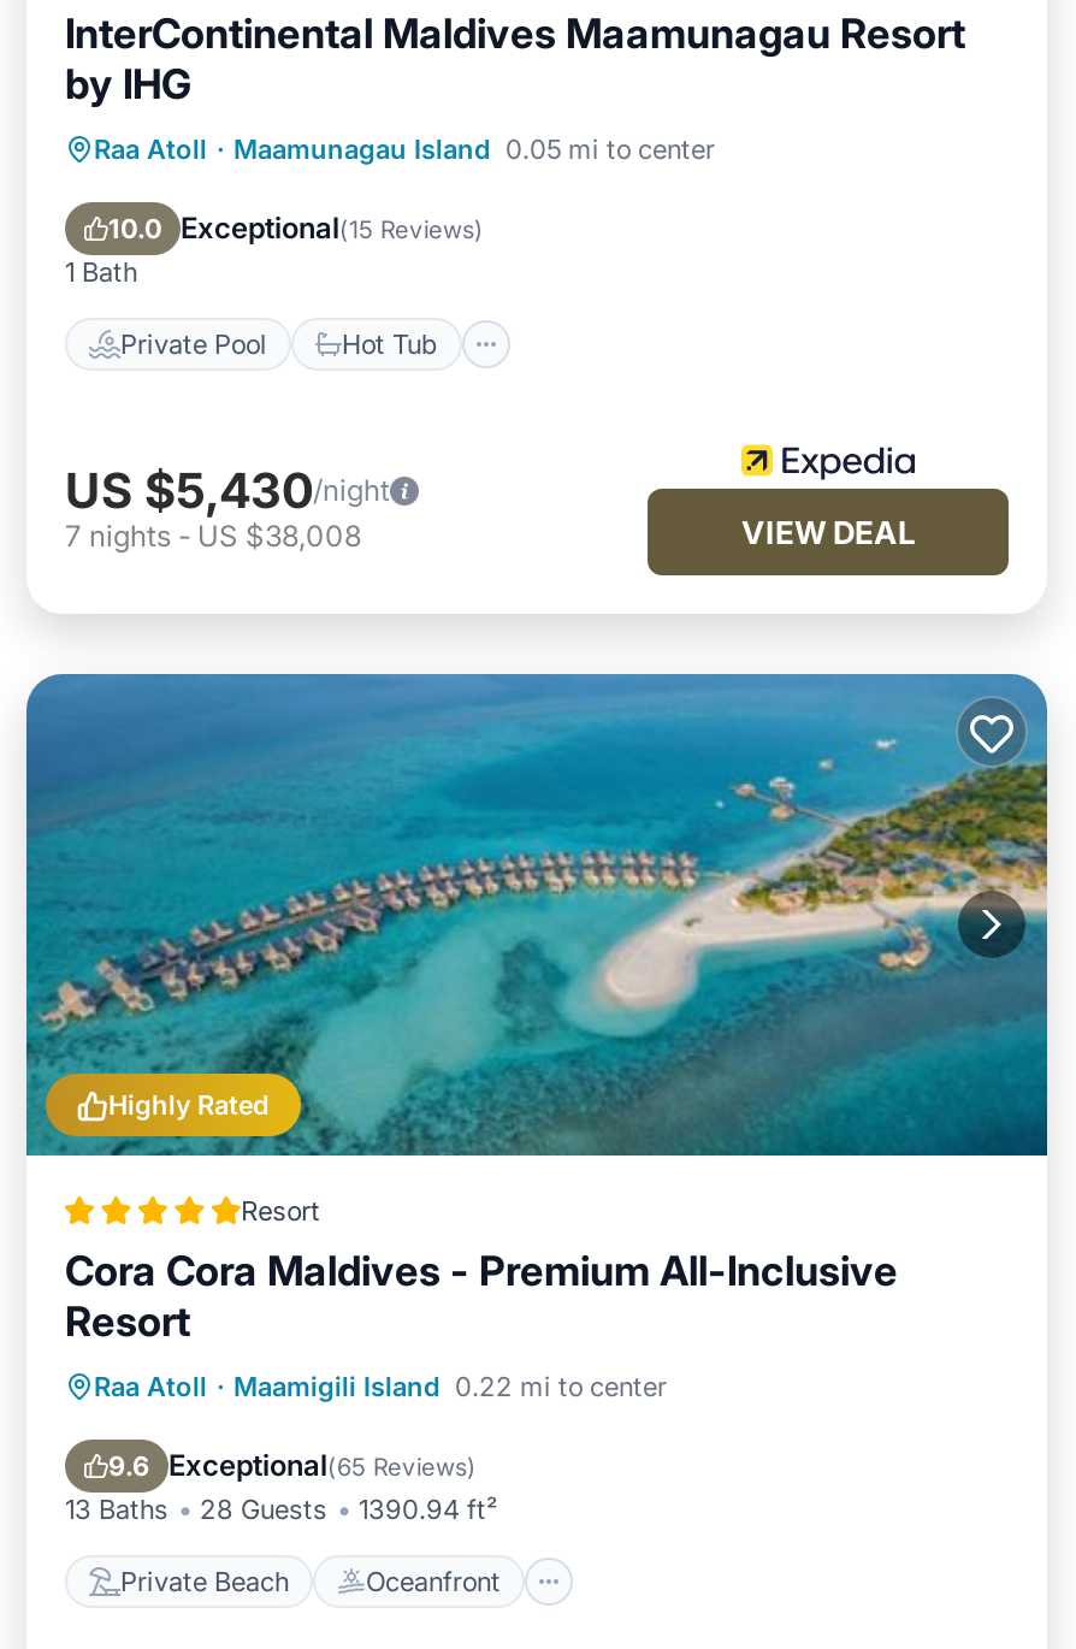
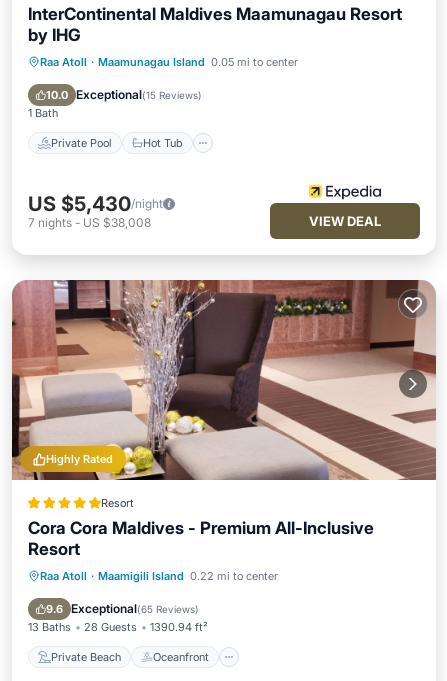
- [image]
+ [image]
